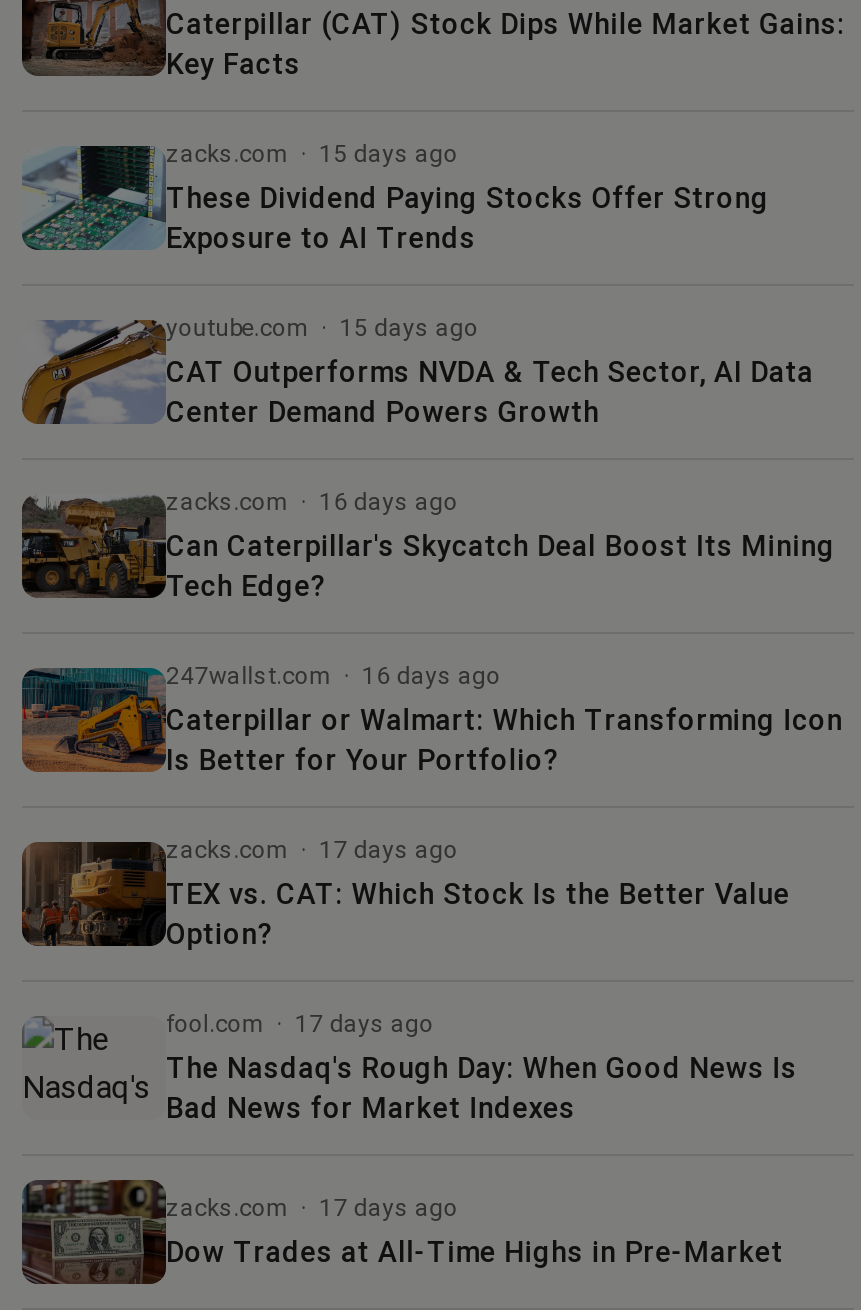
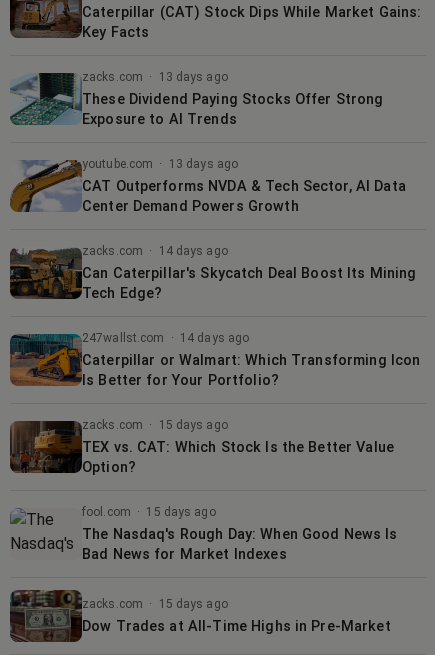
- zacks.com · 15 days ago
+ zacks.com · 13 days ago

- youtube.com · 15 days ago
+ youtube.com · 13 days ago

- zacks.com · 16 days ago
+ zacks.com · 14 days ago

- 247wallst.com · 16 days ago
+ 247wallst.com · 14 days ago

- zacks.com · 17 days ago
+ zacks.com · 15 days ago

- fool.com · 17 days ago
+ fool.com · 15 days ago

- zacks.com · 17 days ago
+ zacks.com · 15 days ago
